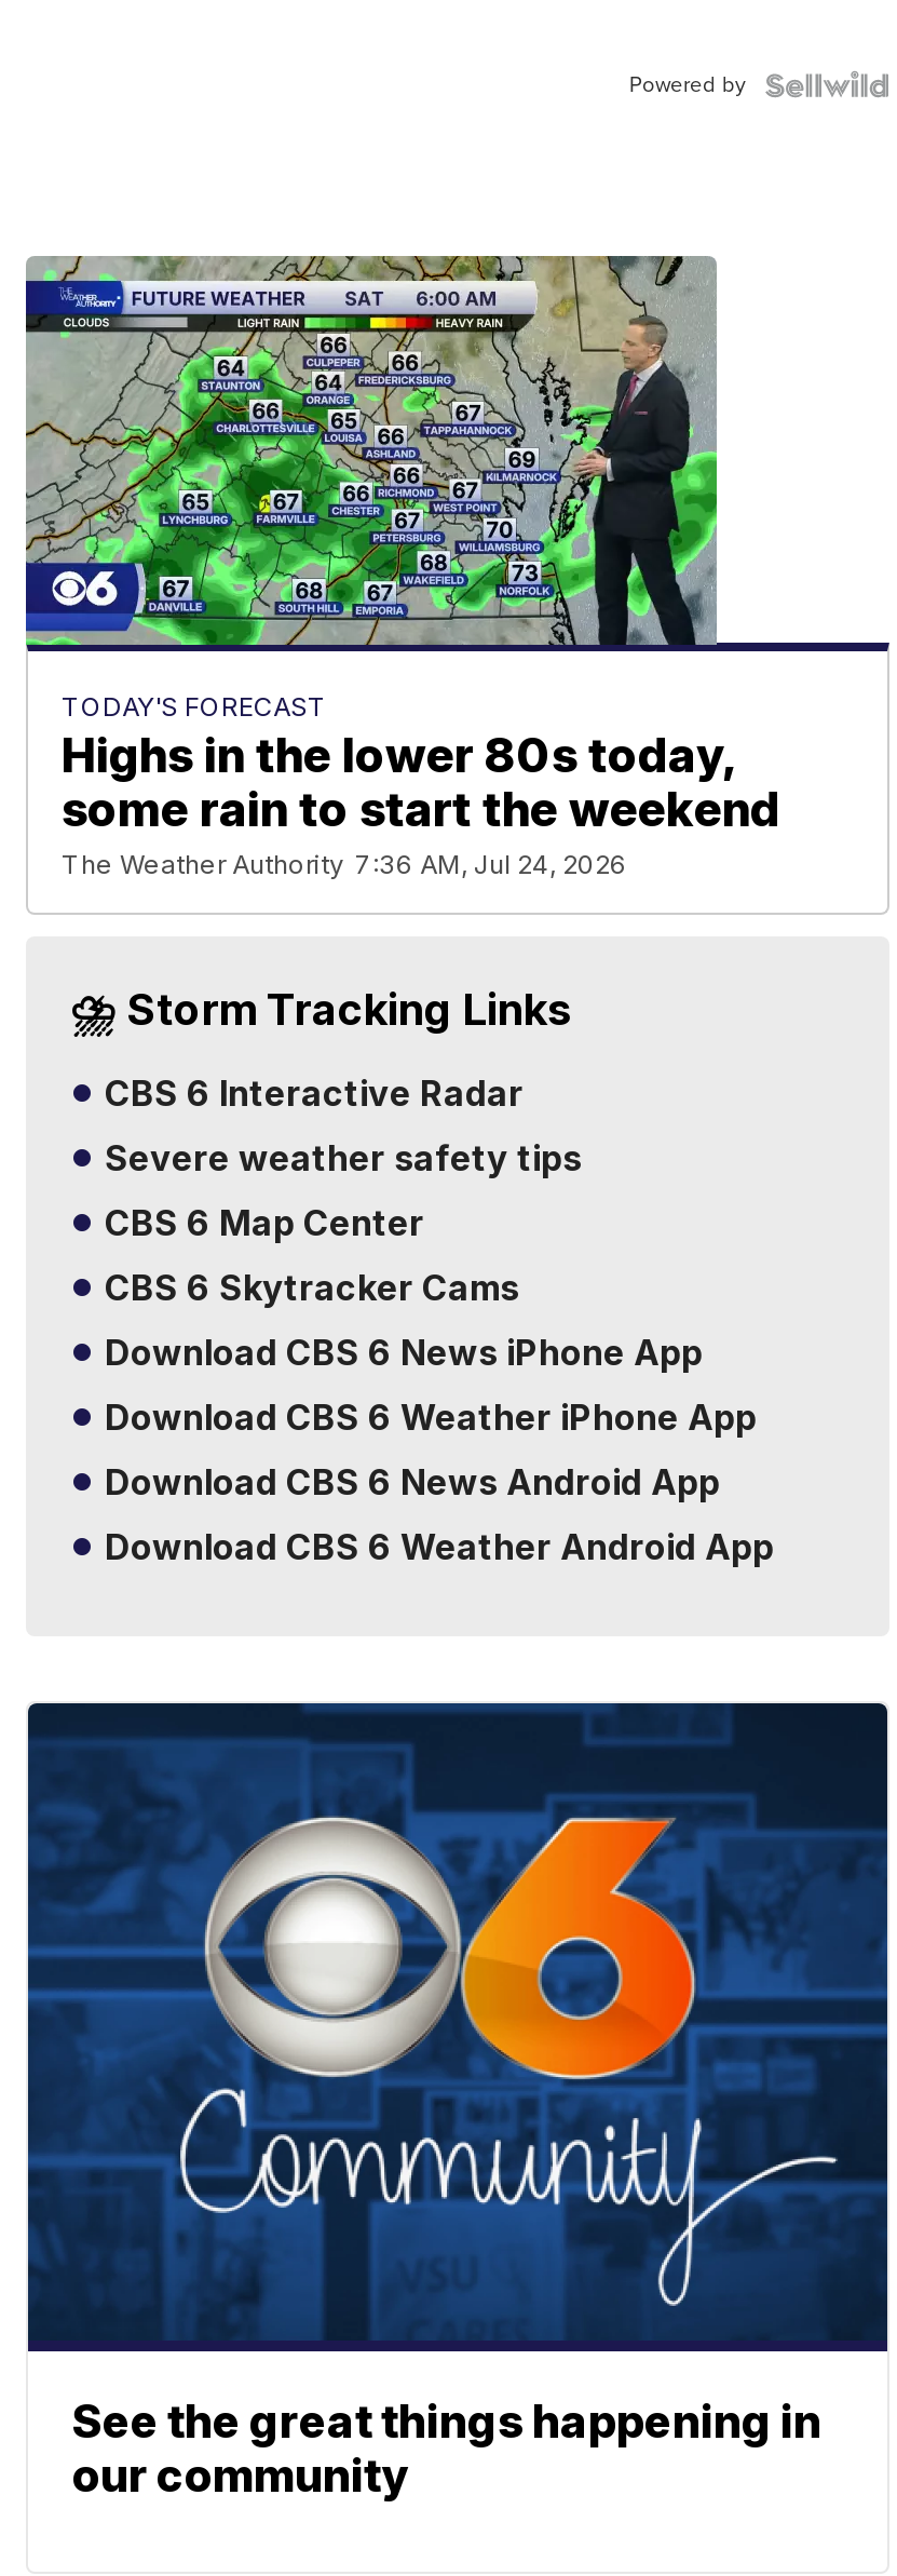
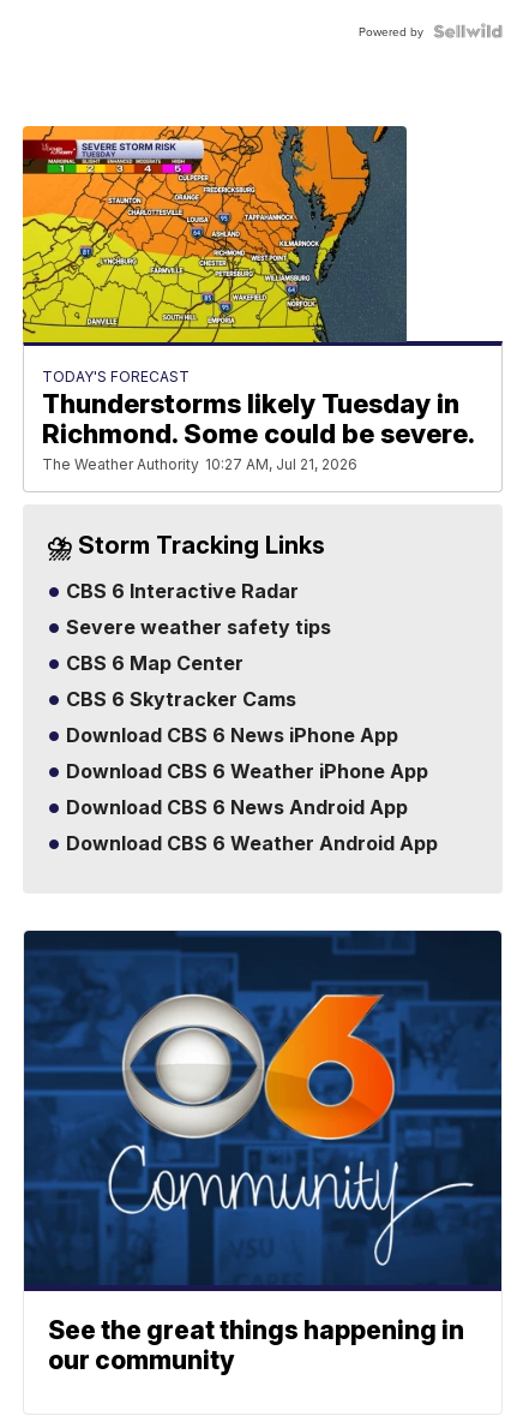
- [image]
- Highs in the lower 80s today,
- some rain to start the weekend
- The Weather Authority 7:36 AM, Jul 24, 2026
+ [image]
+ Thunderstorms likely Tuesday in
+ Richmond. Some could be severe.
+ The Weather Authority 10:27 AM, Jul 21, 2026
